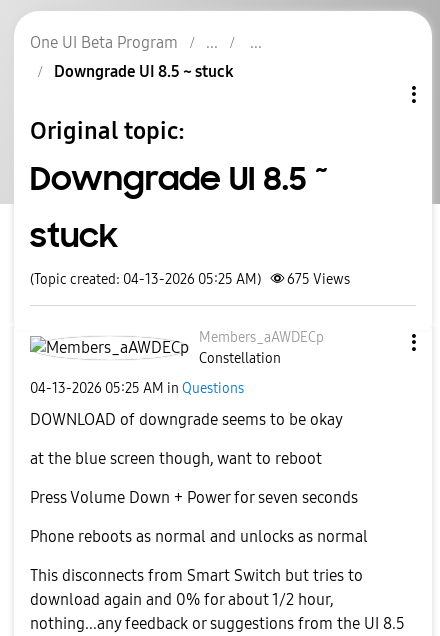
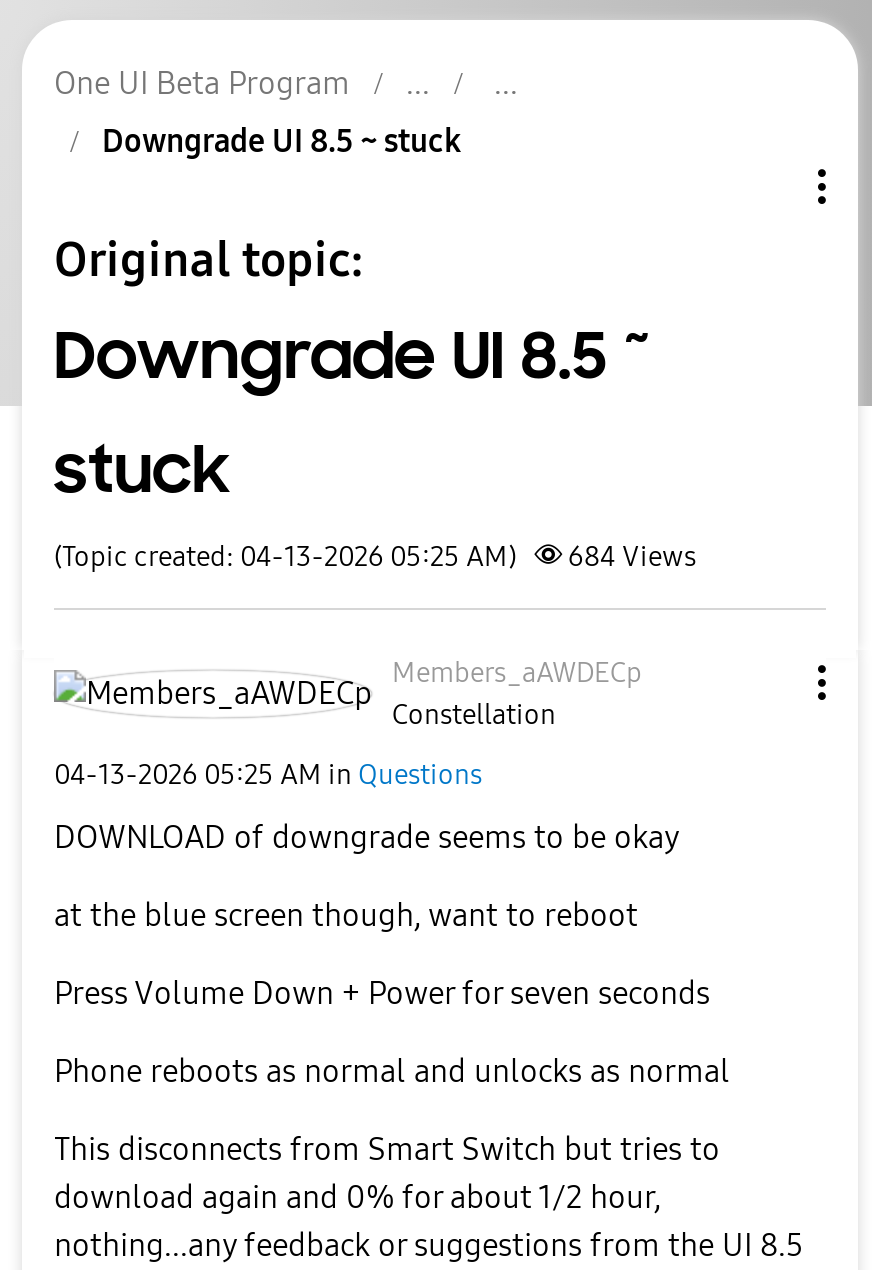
- (Topic created: 04-13-2026 05:25 AM) 675 Views
+ (Topic created: 04-13-2026 05:25 AM) 684 Views
